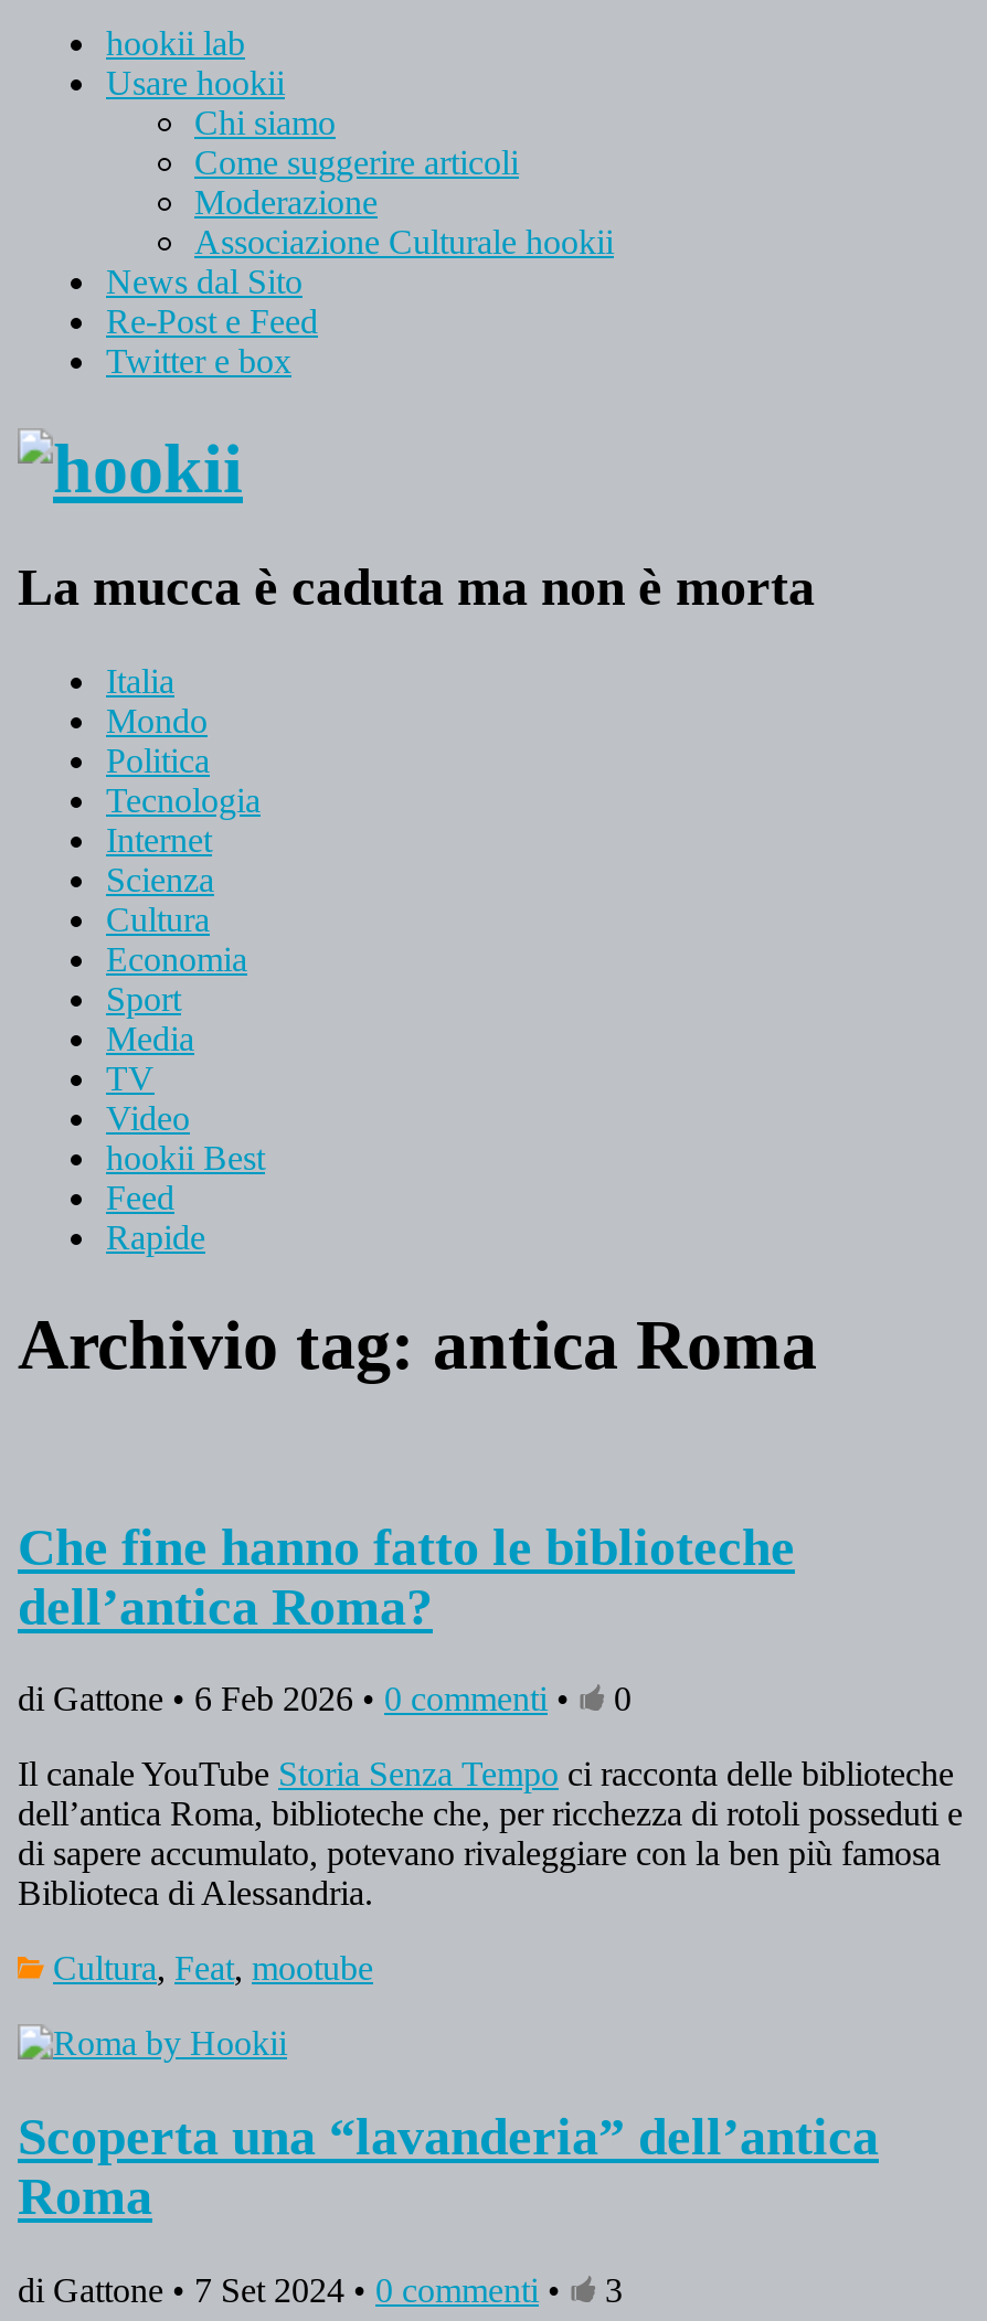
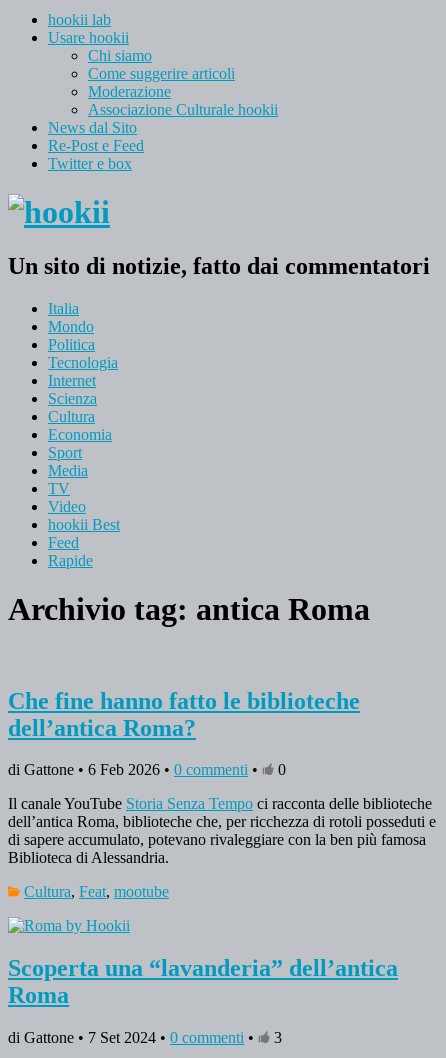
- La mucca è caduta ma non è morta
+ Un sito di notizie, fatto dai commentatori
